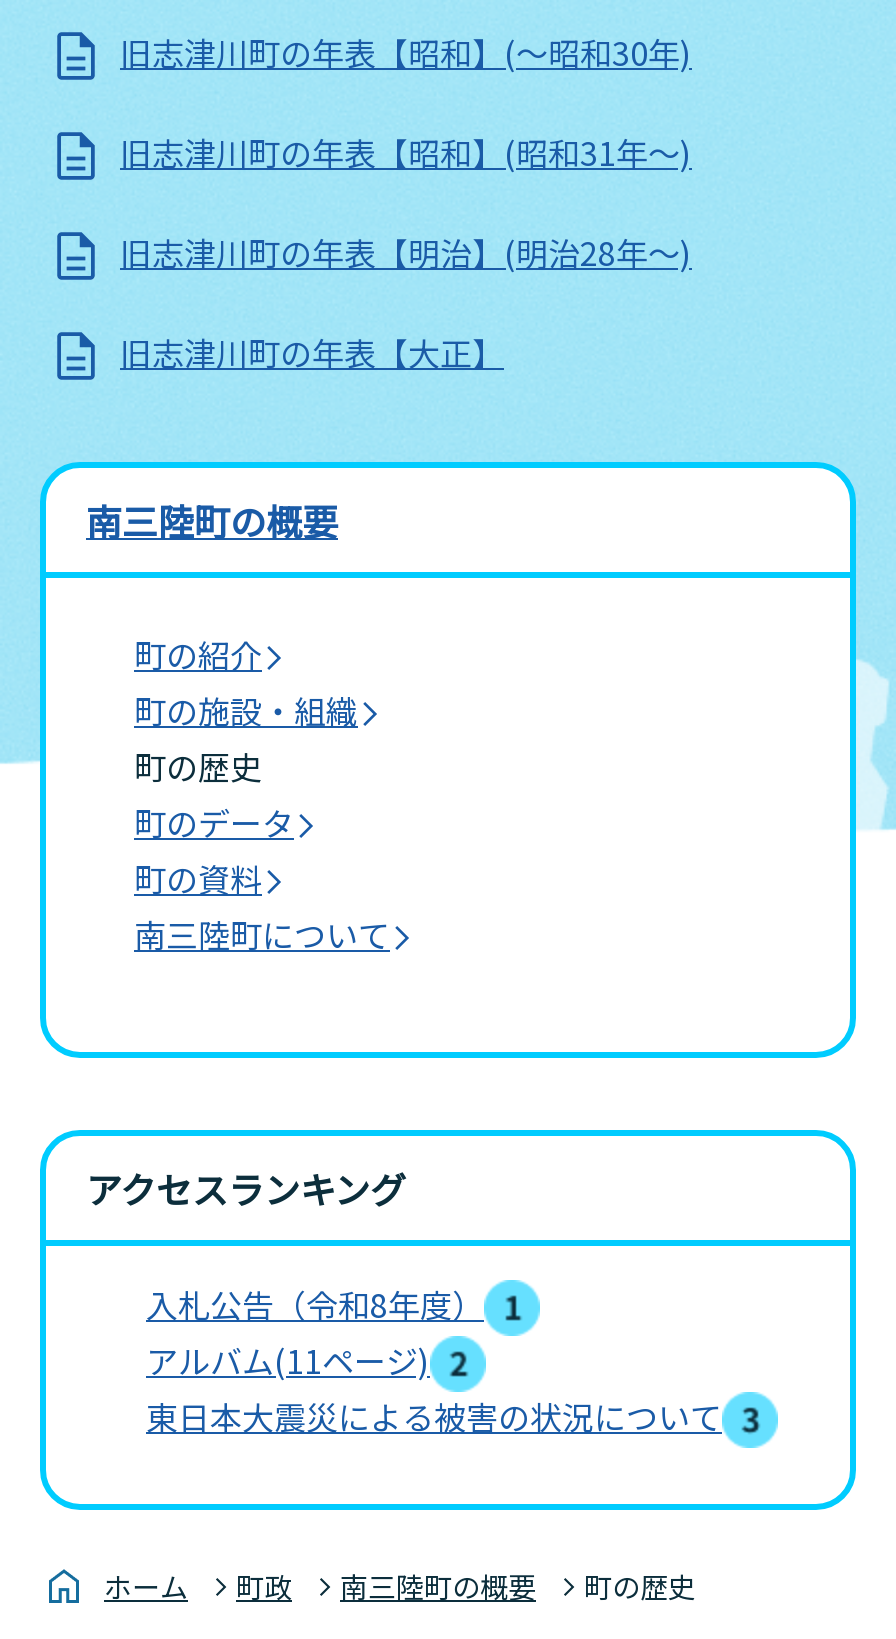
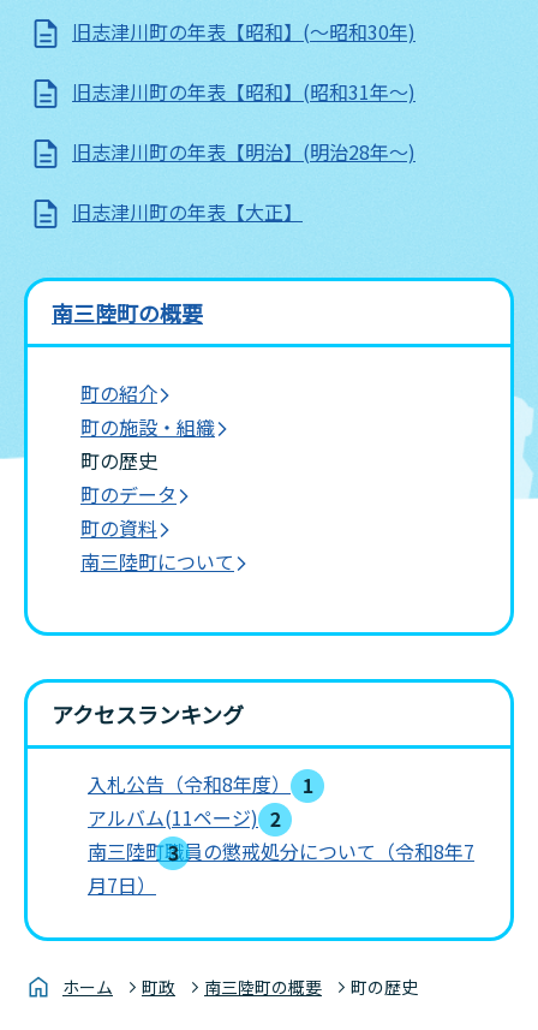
- 東日本大震災による被害の状況について
+ 南三陸町職員の懲戒処分について（令和8年7
+ 月7日）
